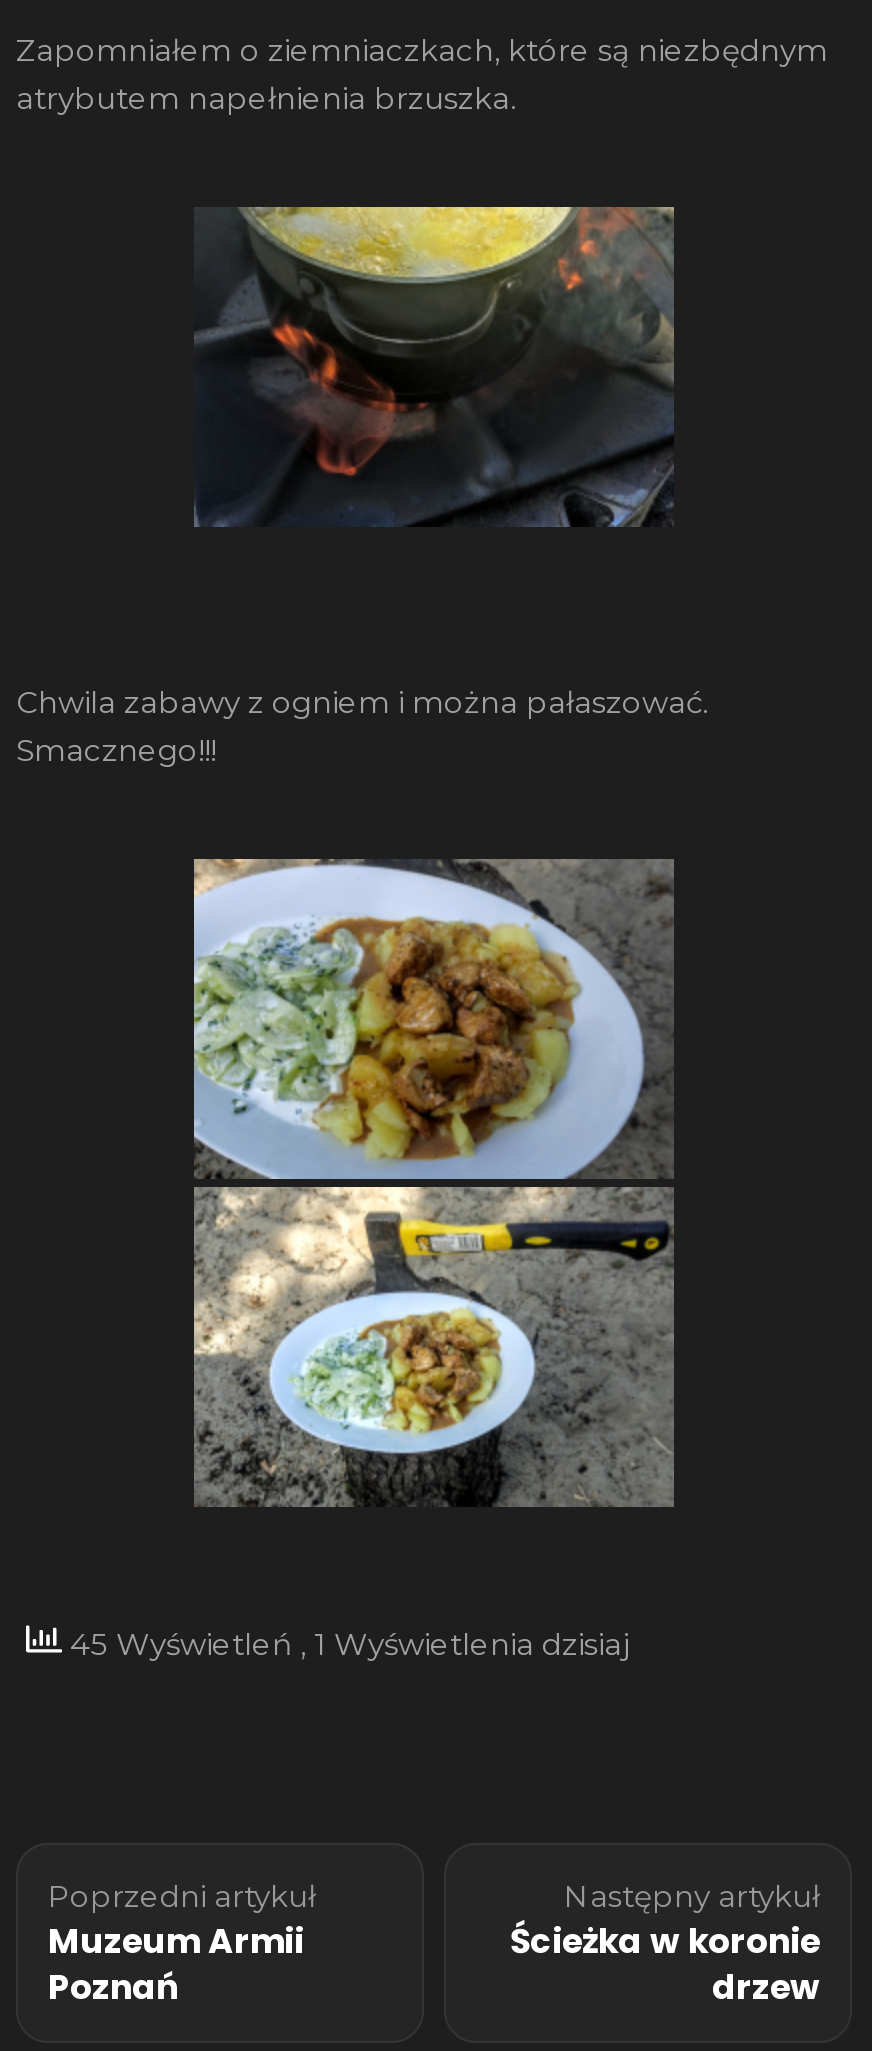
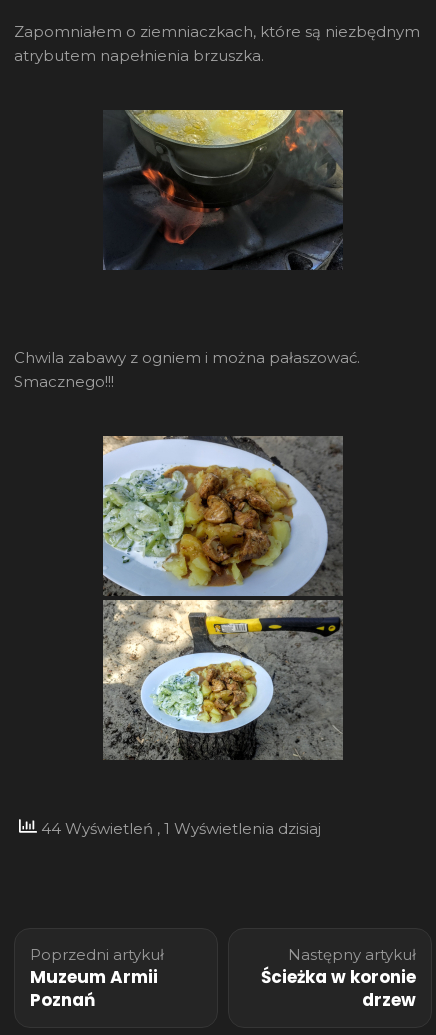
- 45 Wyświetleń, 1 Wyświetlenia dzisiaj
+ 44 Wyświetleń, 1 Wyświetlenia dzisiaj
